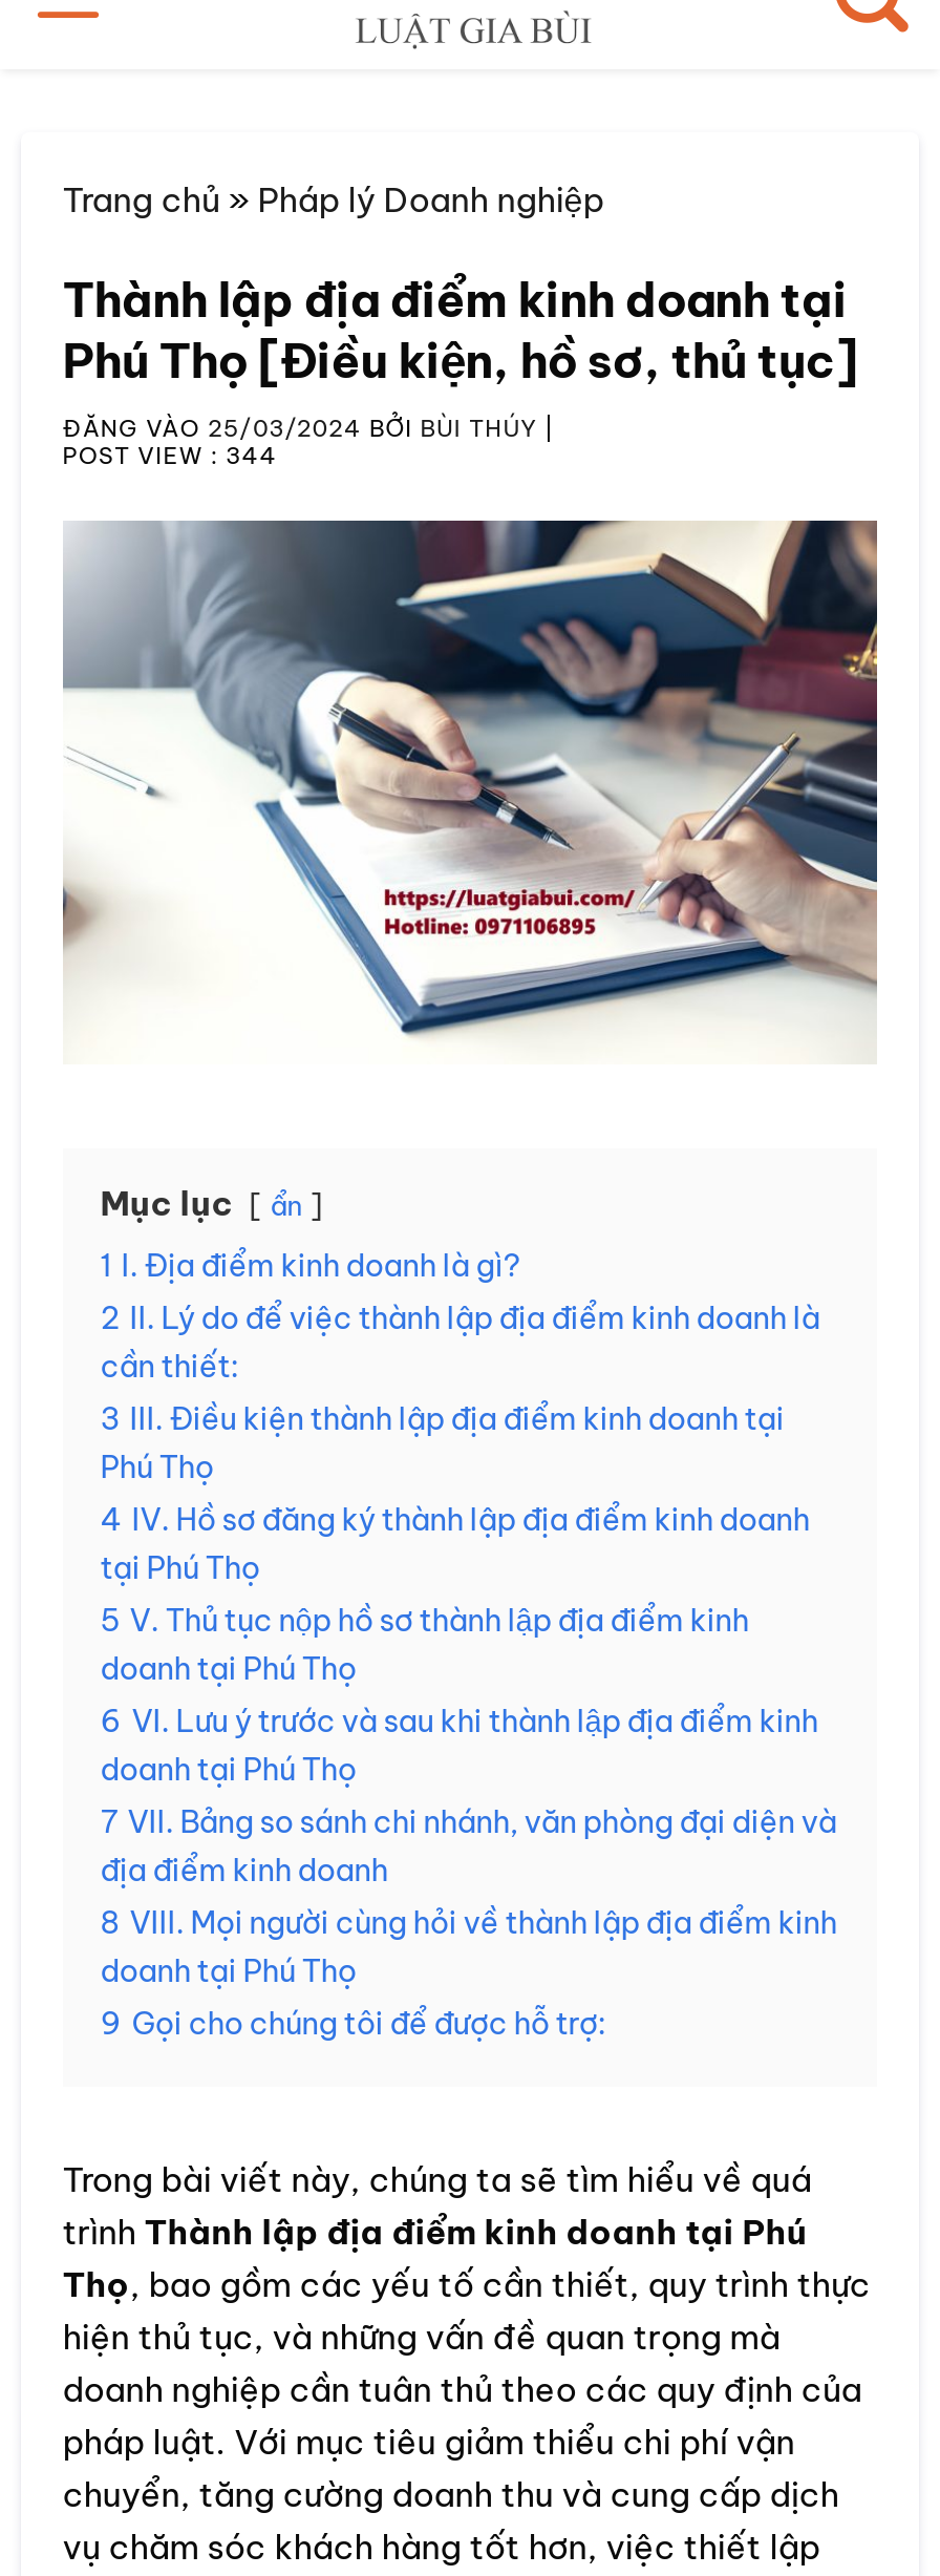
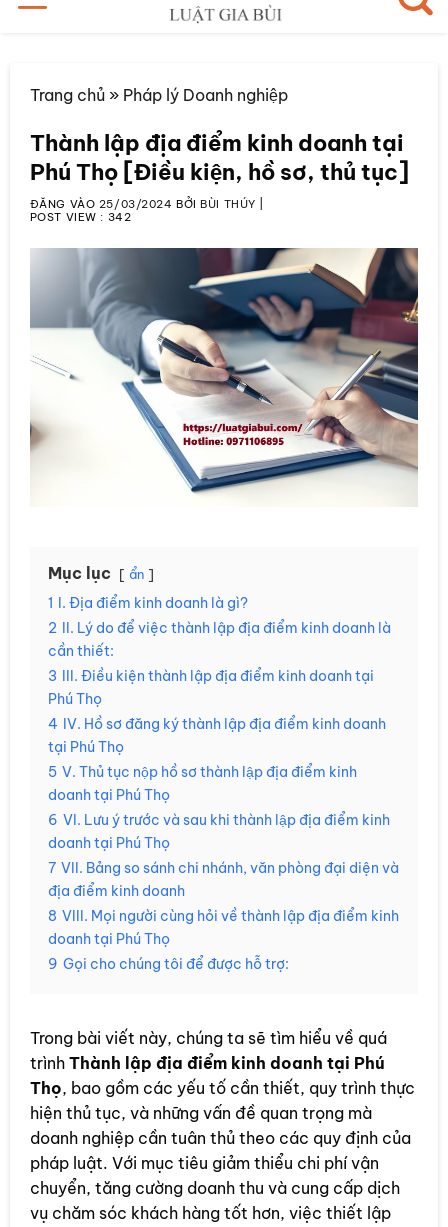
- POST VIEW : 344
+ POST VIEW : 342
